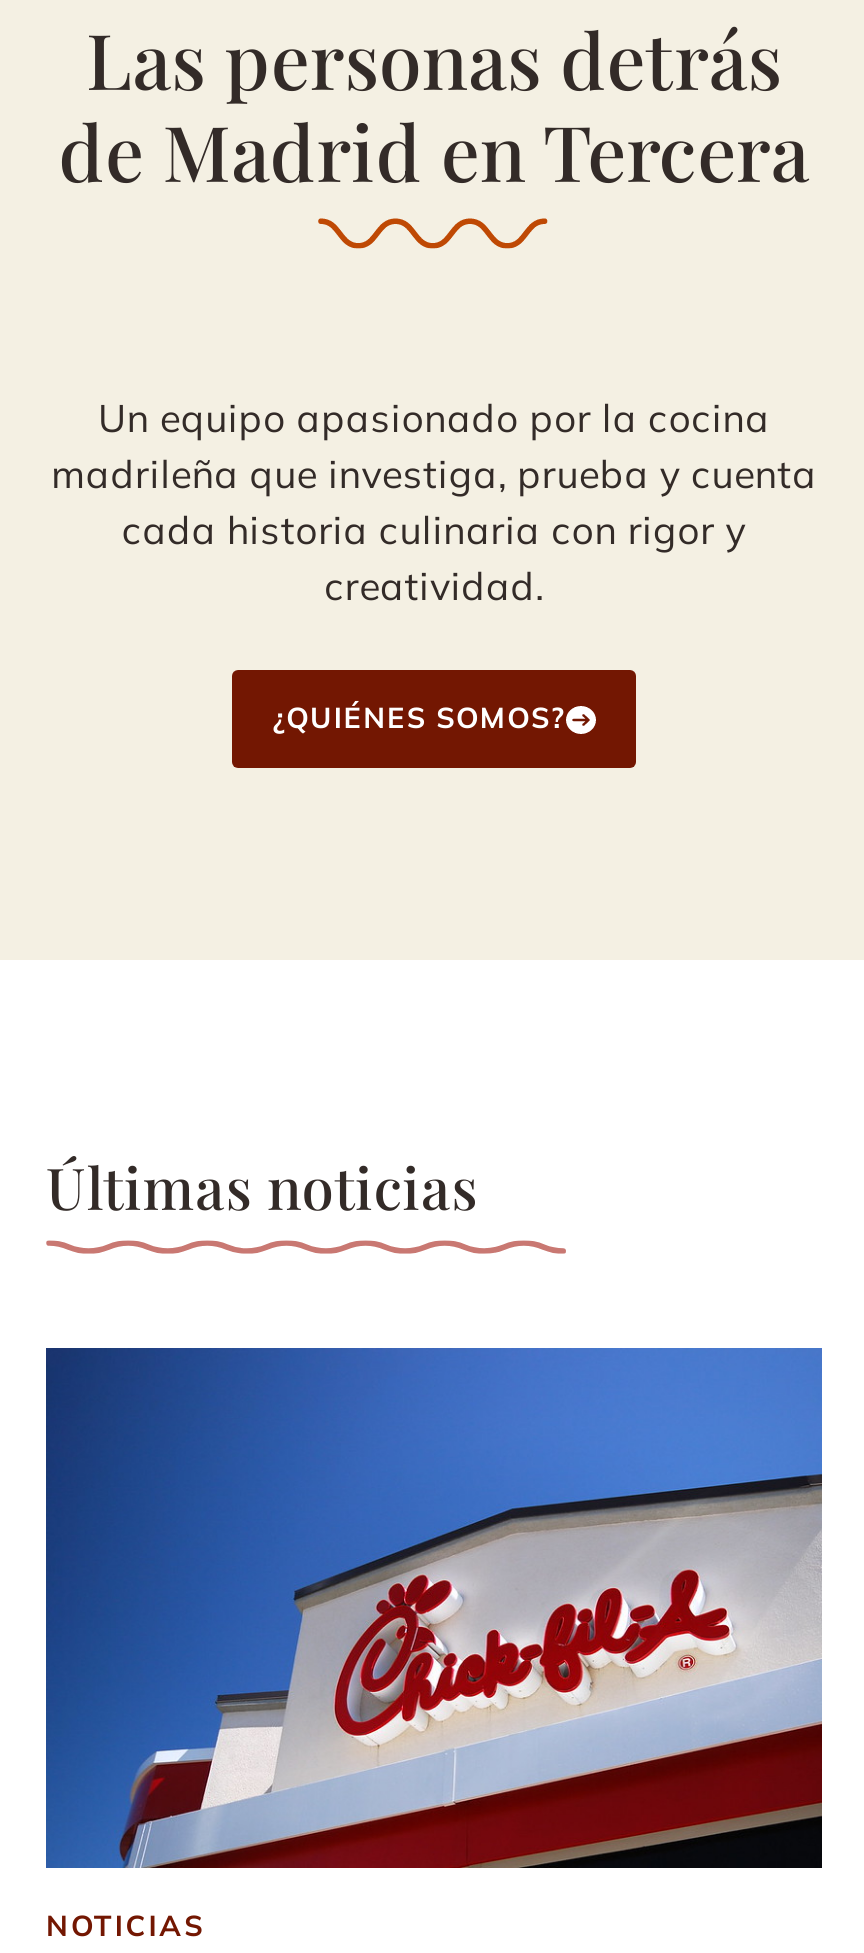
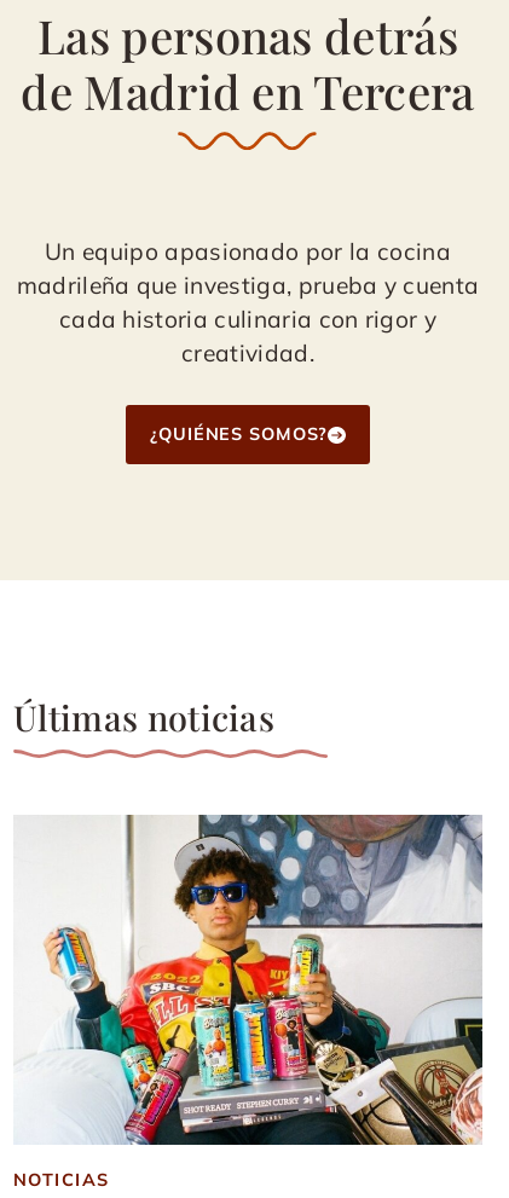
- [image]
+ [image]
